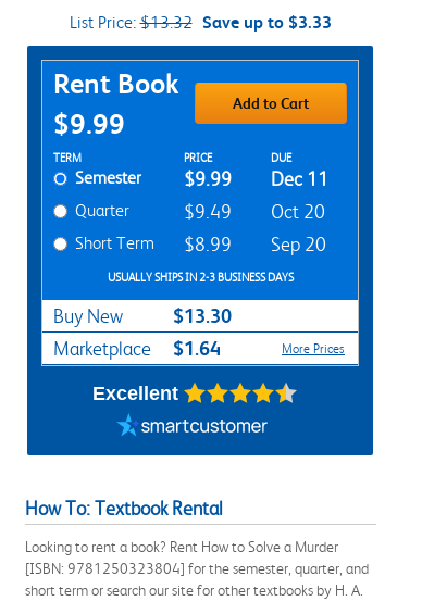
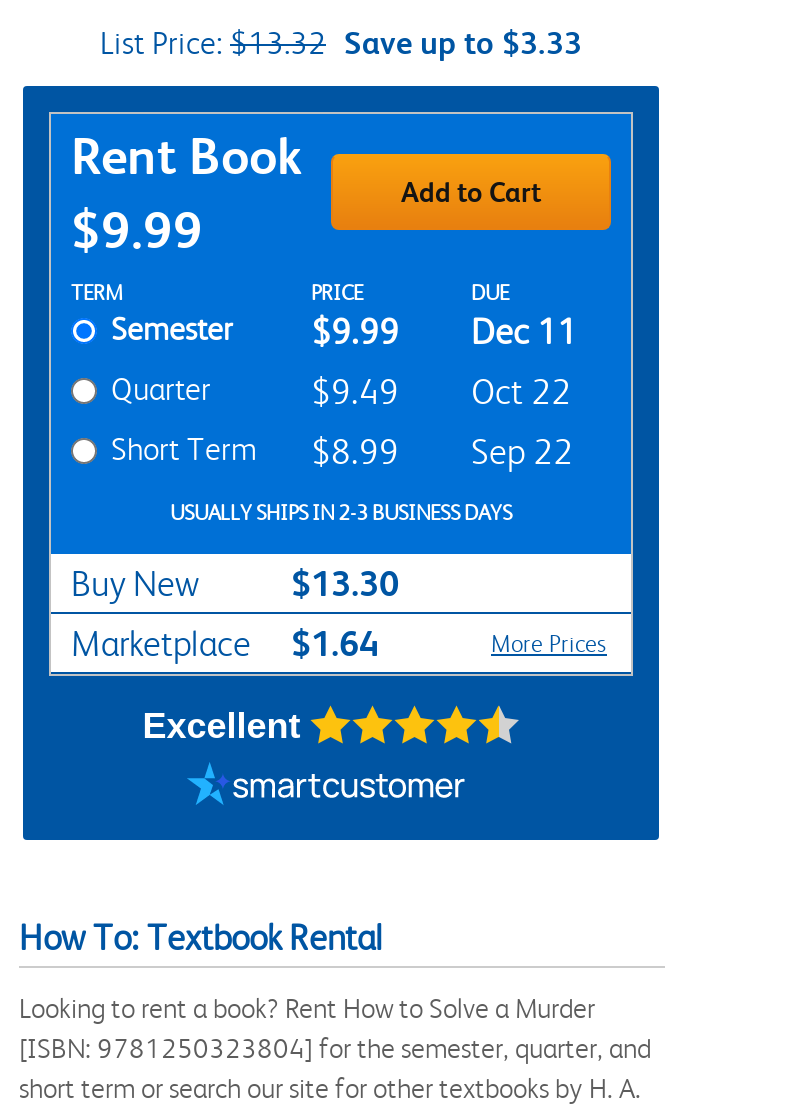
- $9.49 Oct 20
+ $9.49 Oct 22

- Short Term $8.99 Sep 20
+ Short Term $8.99 Sep 22
